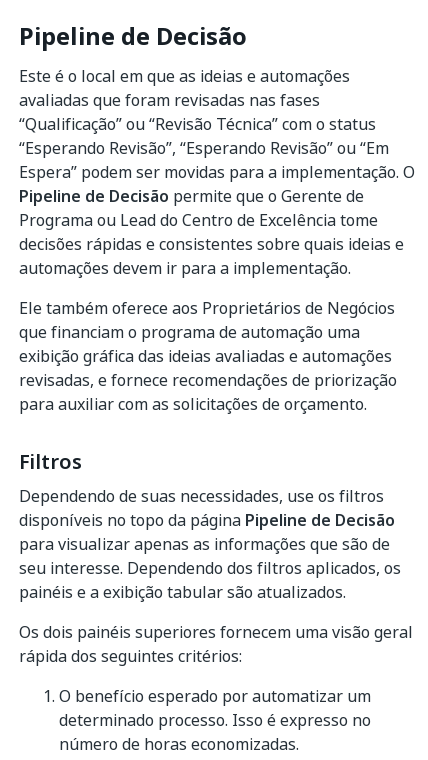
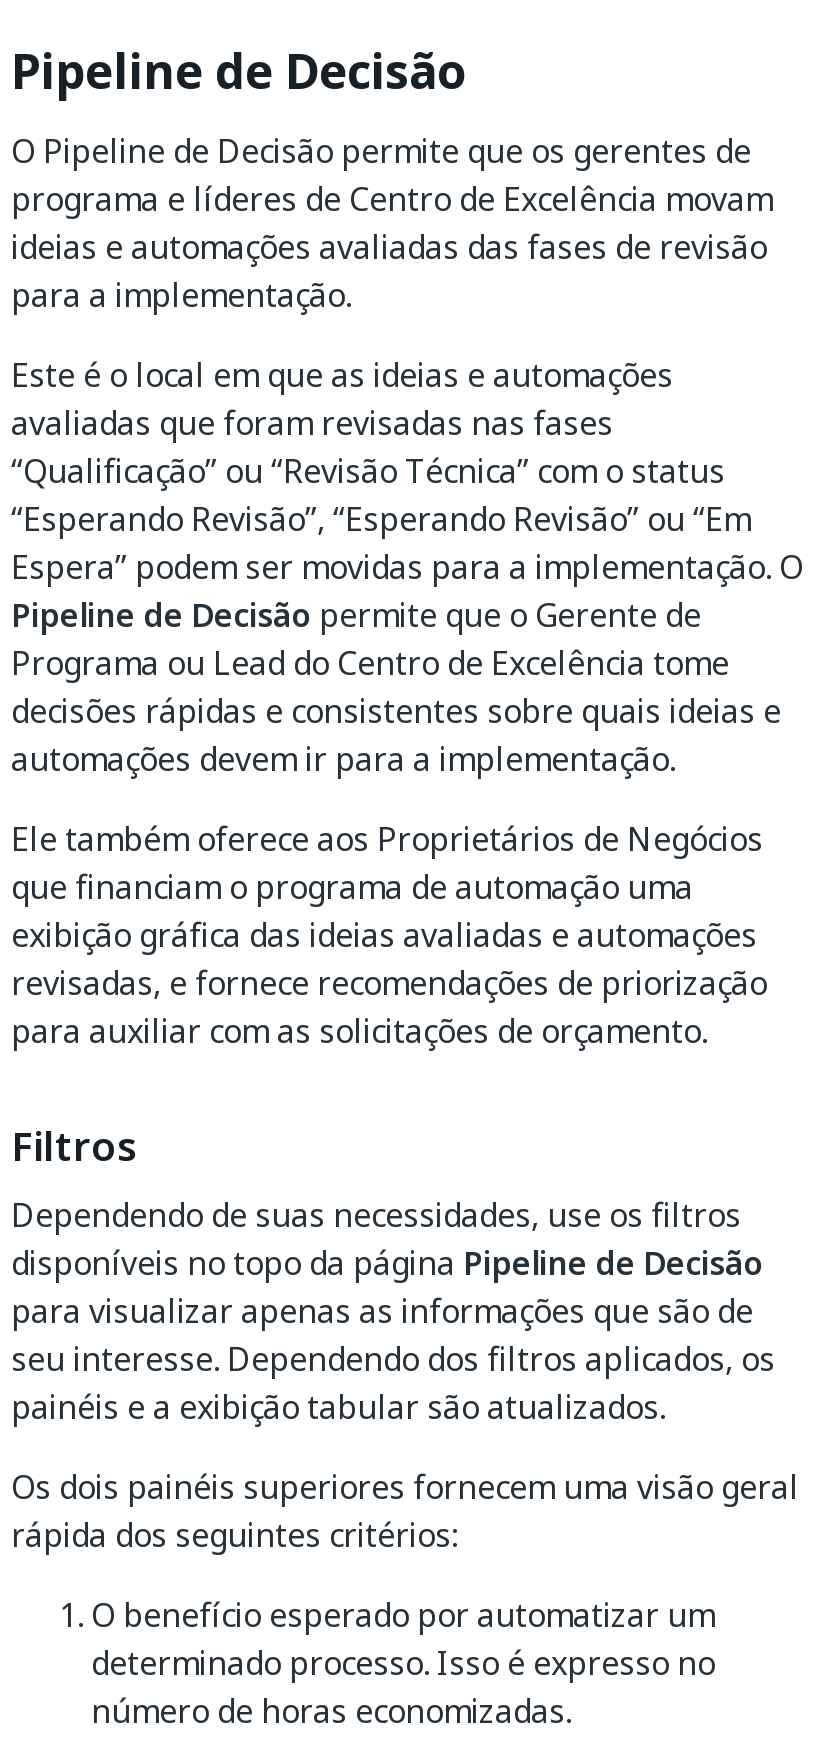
+ O Pipeline de Decisão permite que os gerentes de
+ programa e líderes de Centro de Excelência movam
+ ideias e automações avaliadas das fases de revisão
+ para a implementação.
